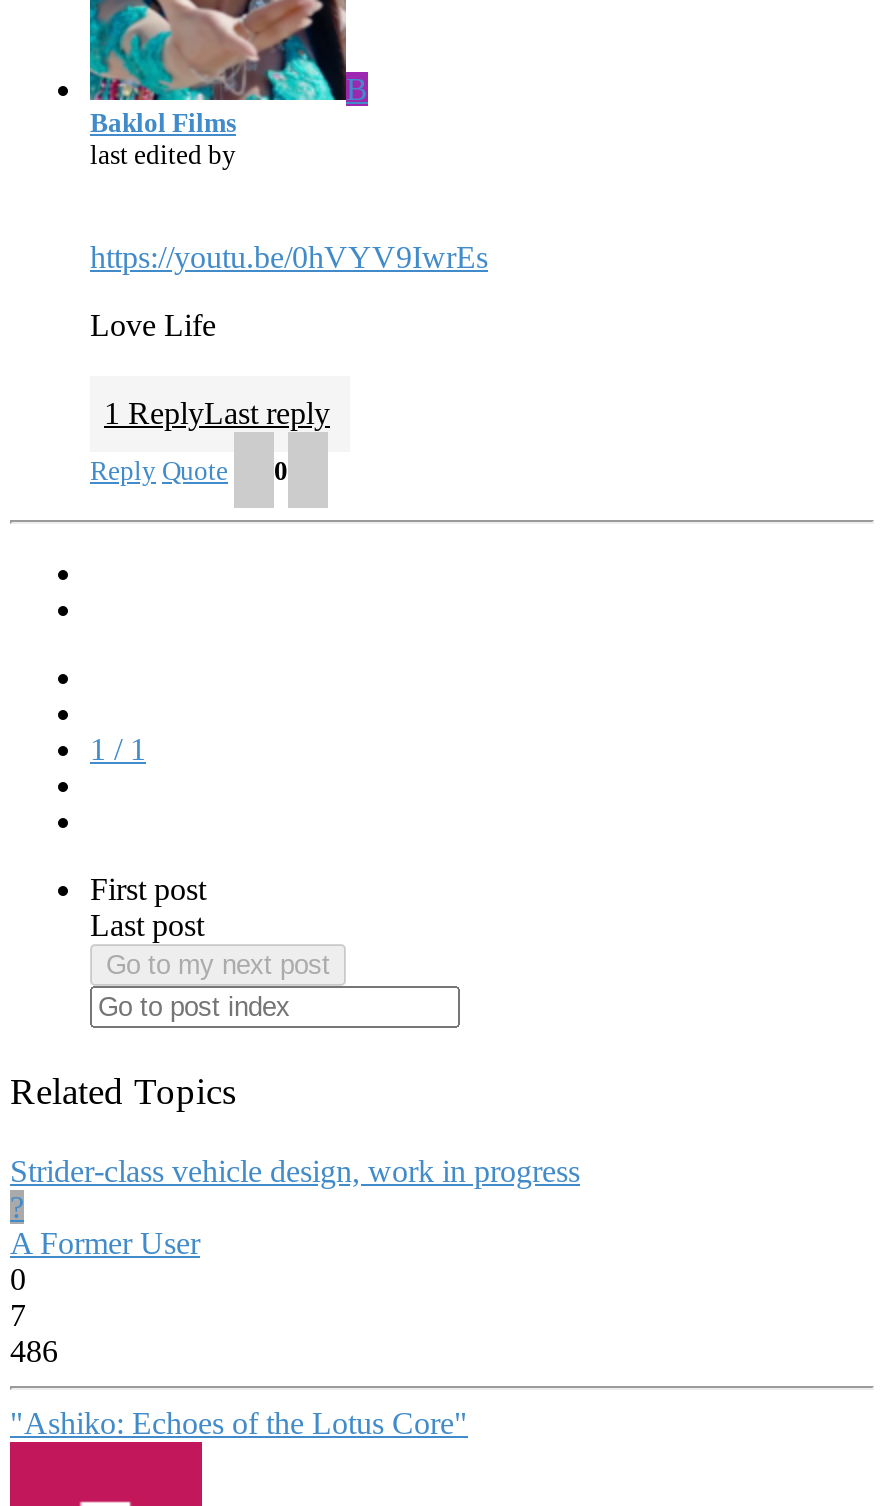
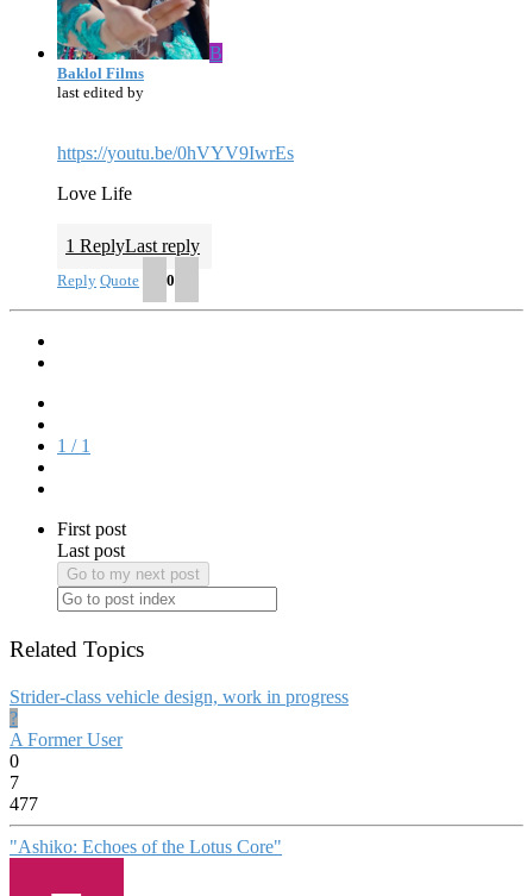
- 486
+ 477
